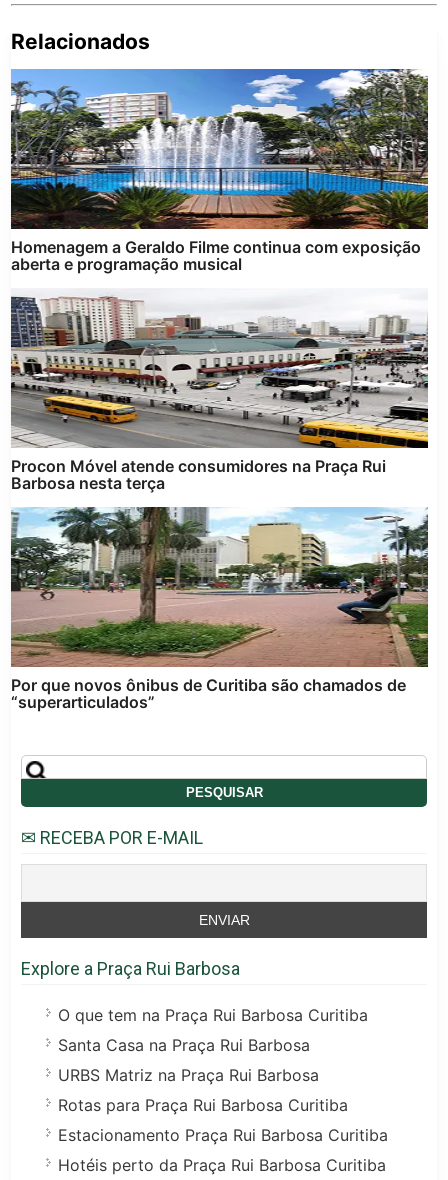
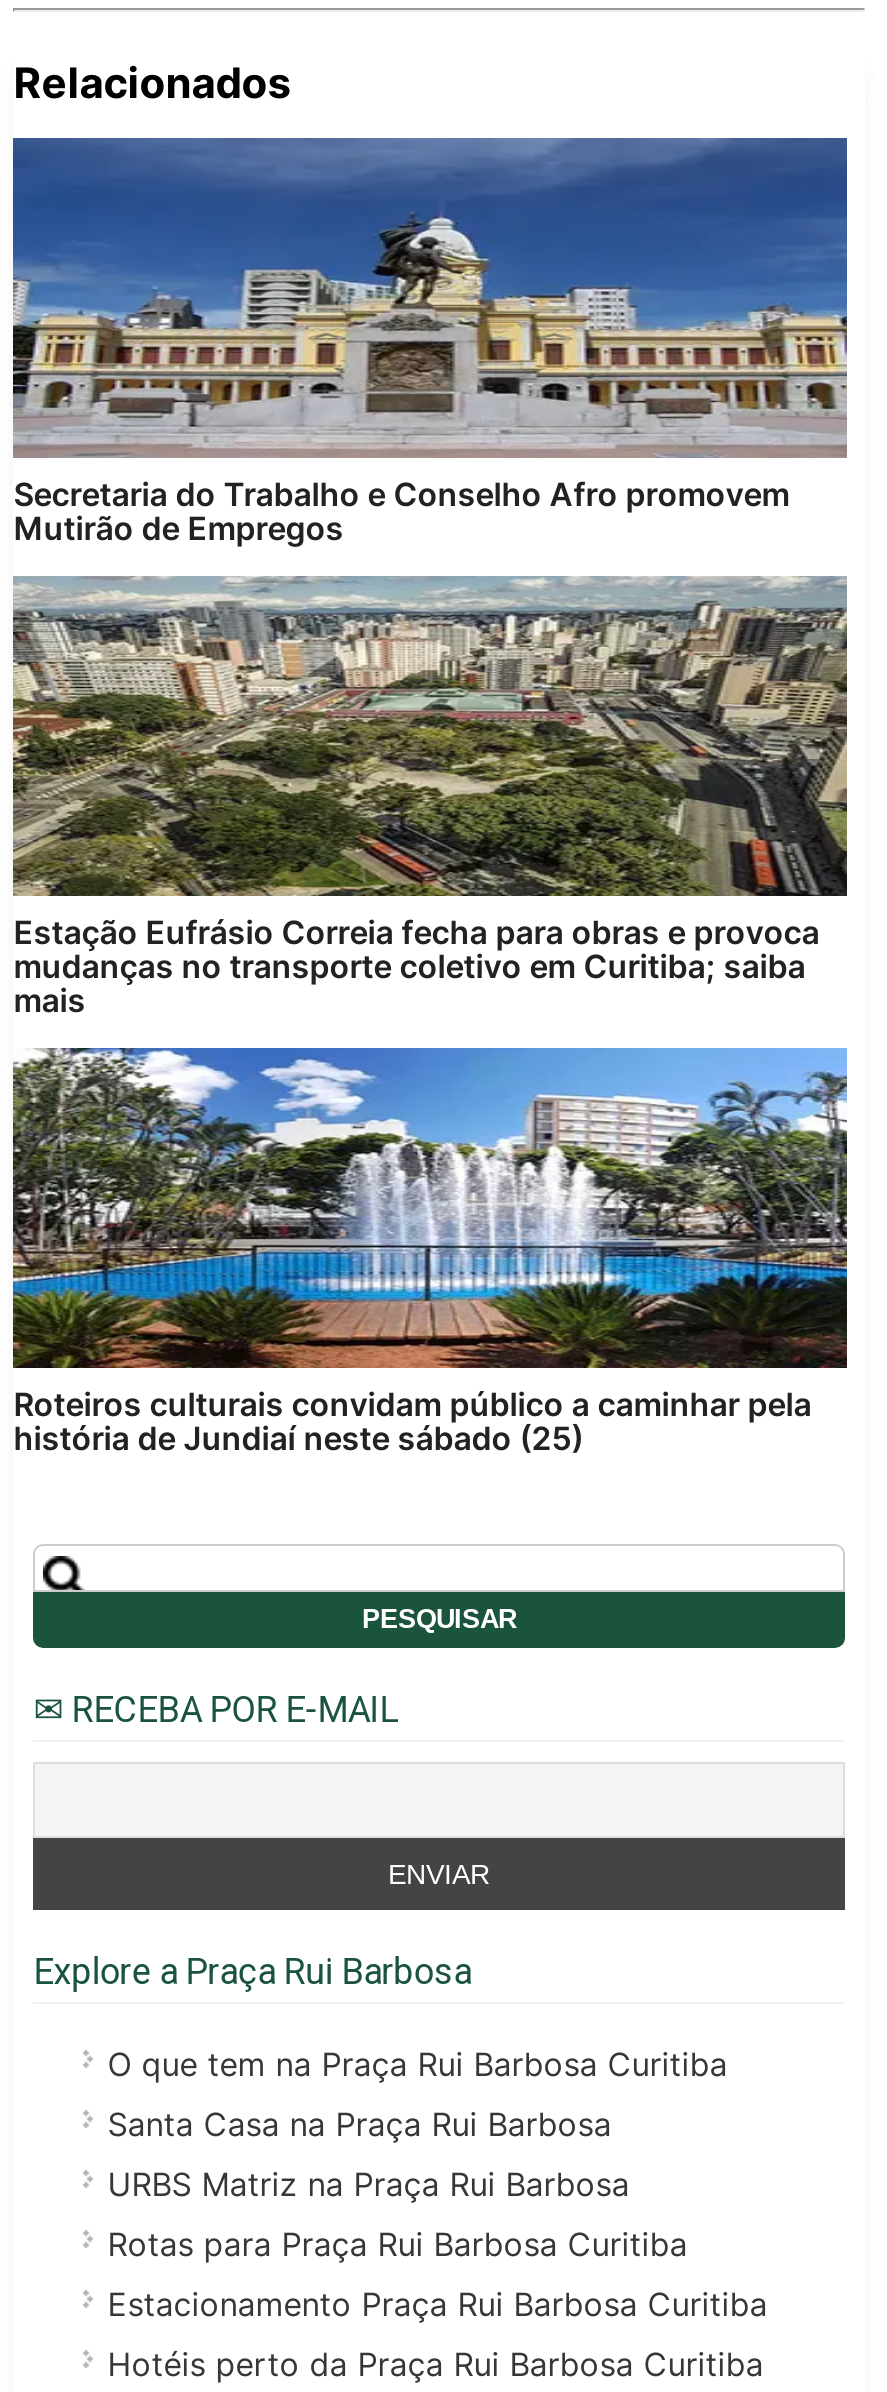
- [image]
- Homenagem a Geraldo Filme continua com exposição
- aberta e programação musical
+ [image]
+ Secretaria do Trabalho e Conselho Afro promovem
+ Mutirão de Empregos

- [image]
- Procon Móvel atende consumidores na Praça Rui
- Barbosa nesta terça
+ [image]
+ Estação Eufrásio Correia fecha para obras e provoca
+ mudanças no transporte coletivo em Curitiba; saiba
+ mais

- [image]
- Por que novos ônibus de Curitiba são chamados de
- “superarticulados”
+ [image]
+ Roteiros culturais convidam público a caminhar pela
+ história de Jundiaí neste sábado (25)
